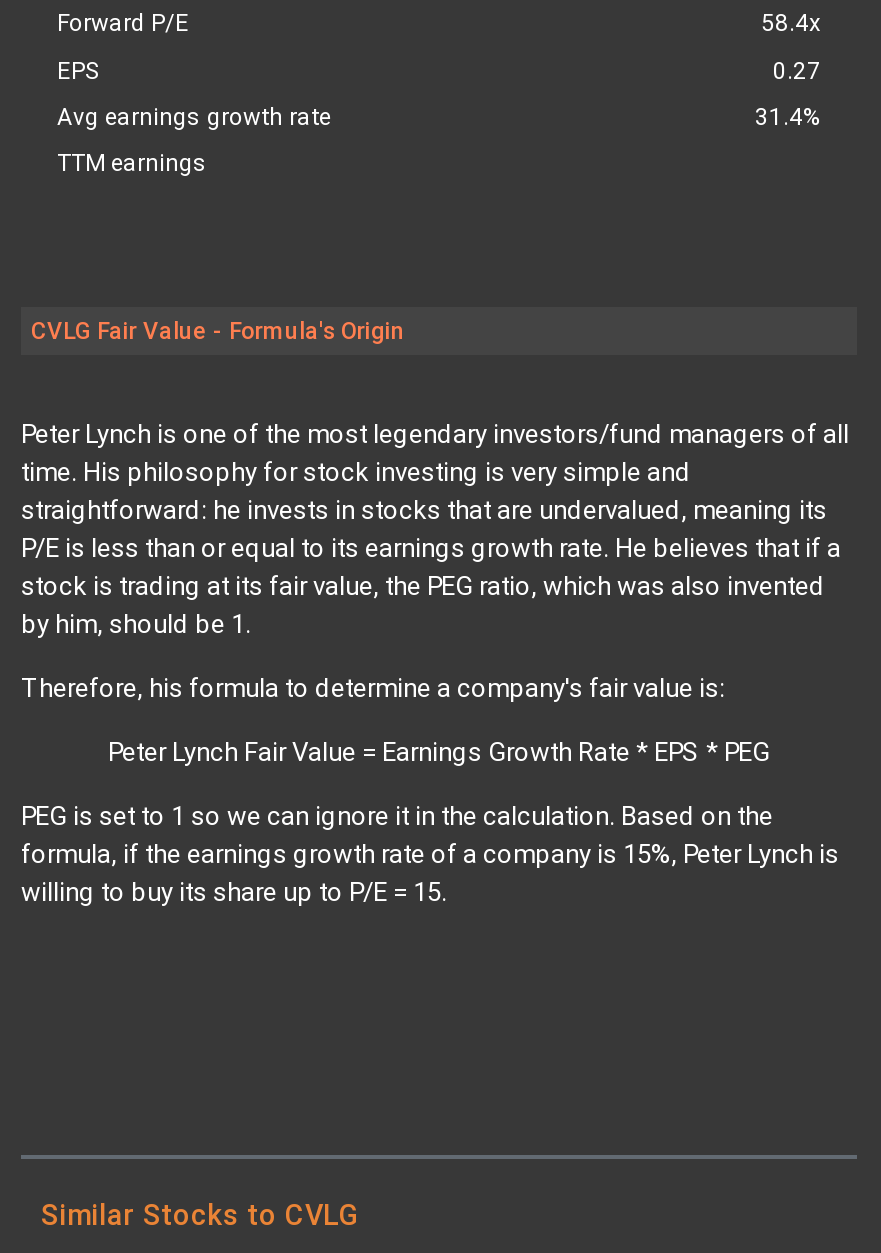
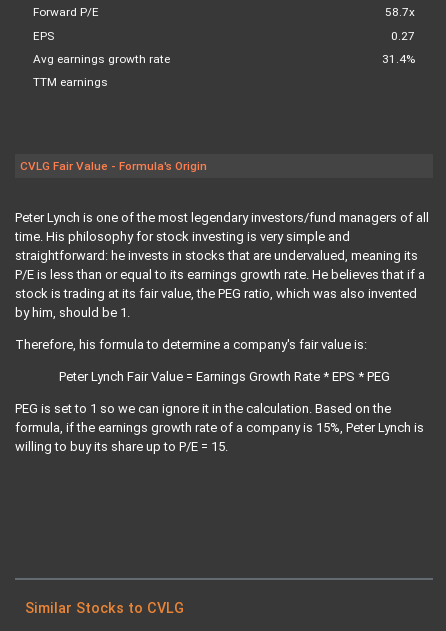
- 58.4x
+ 58.7x
